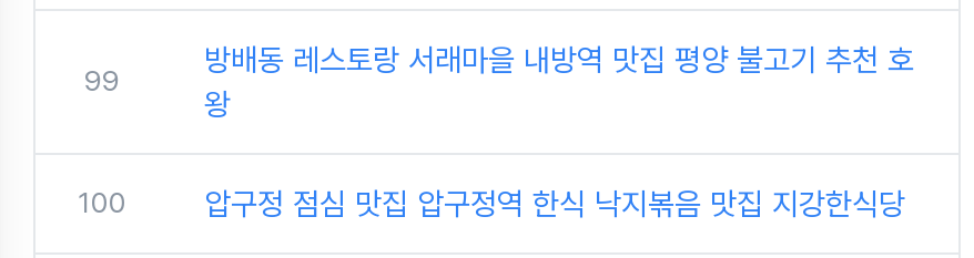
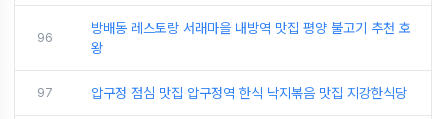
- 99
+ 96

- 100
+ 97
